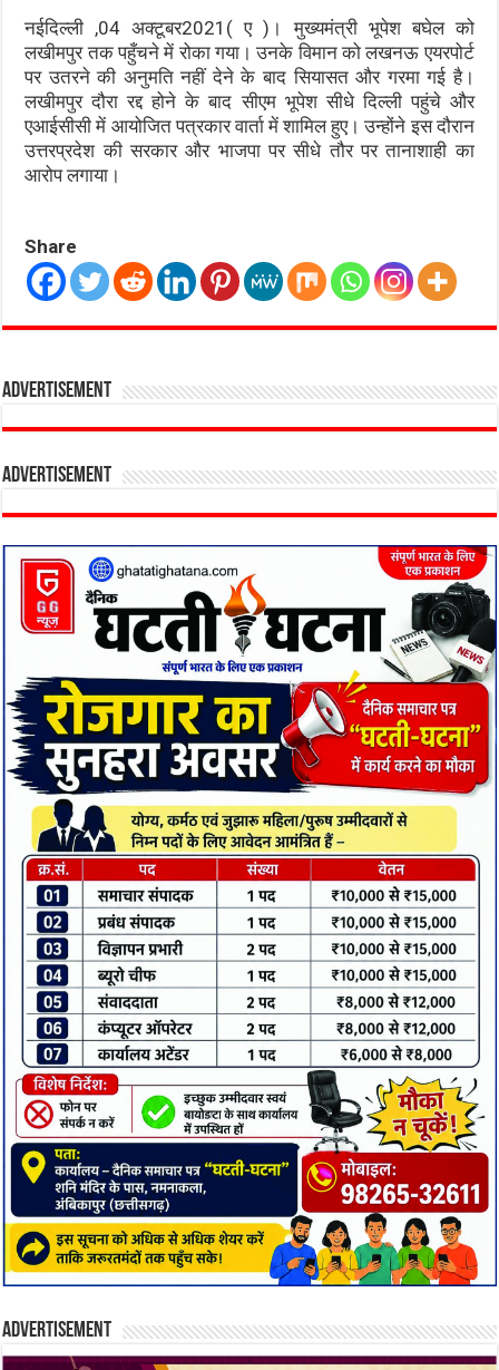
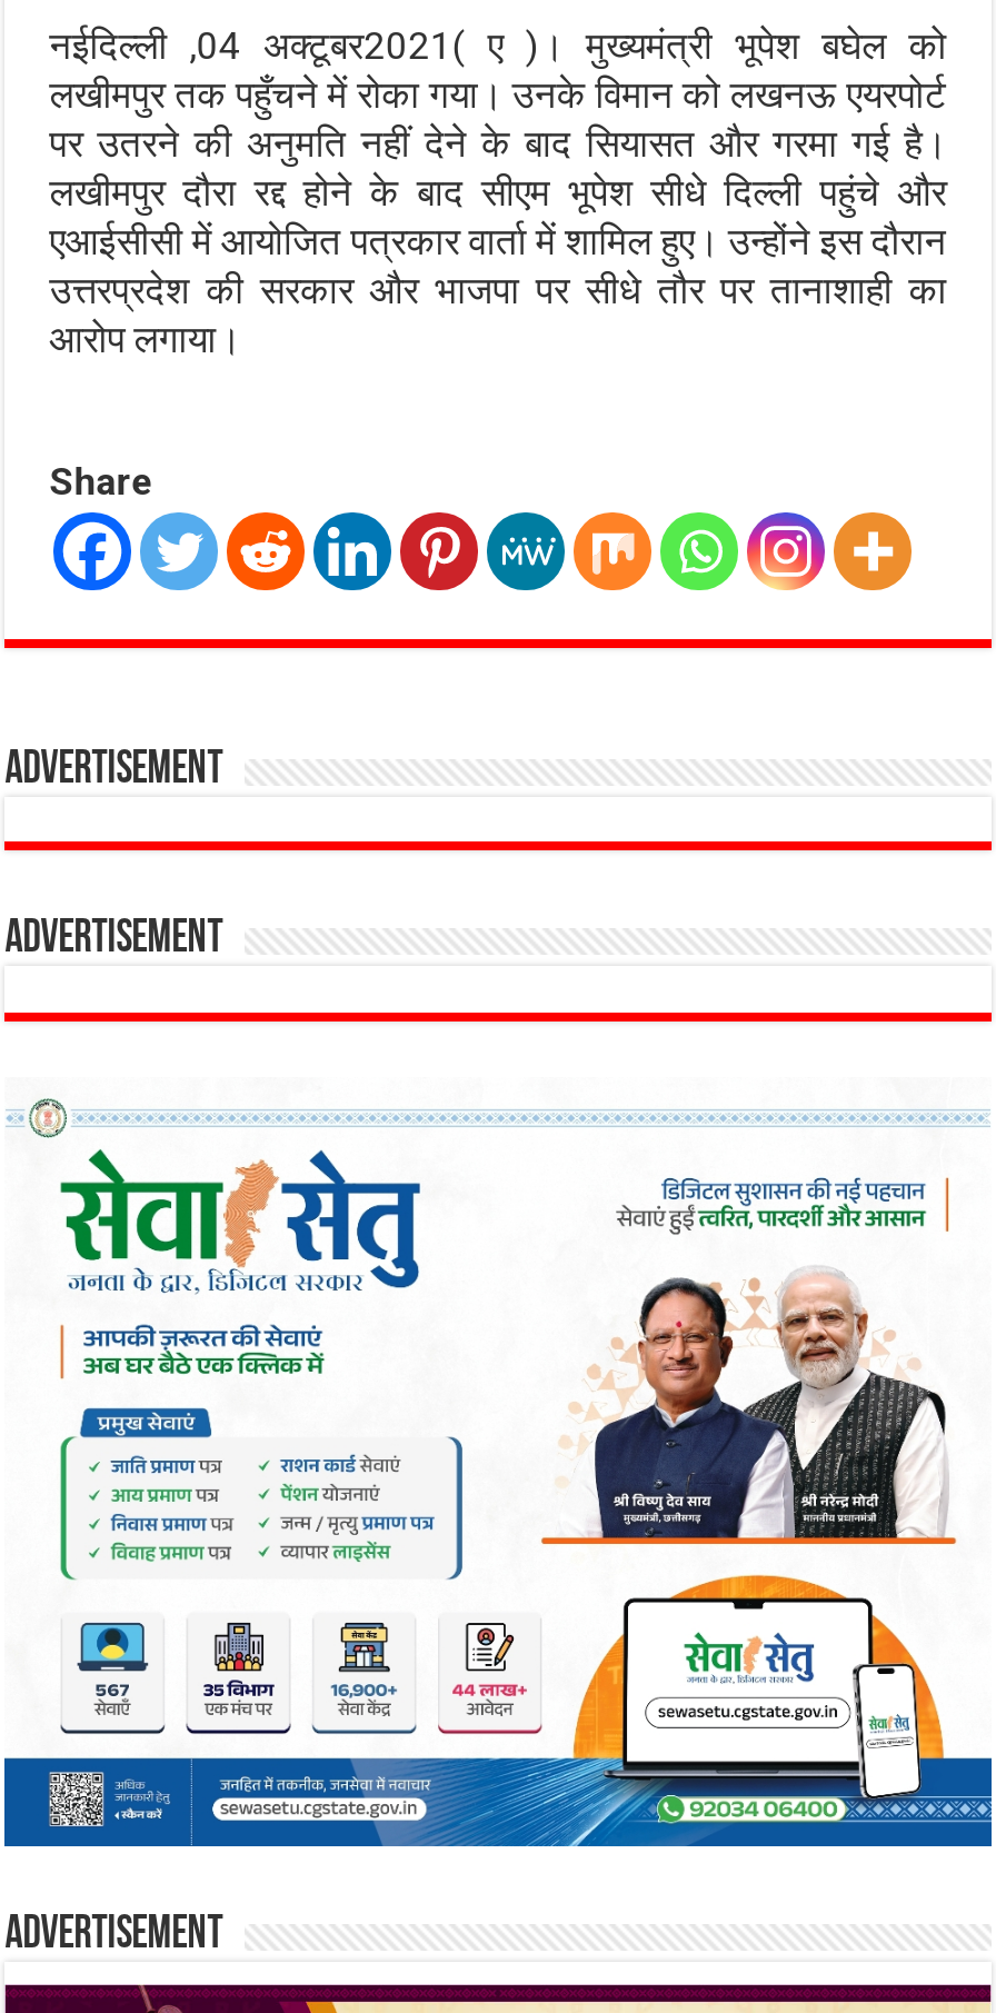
- [image]
+ [image]
